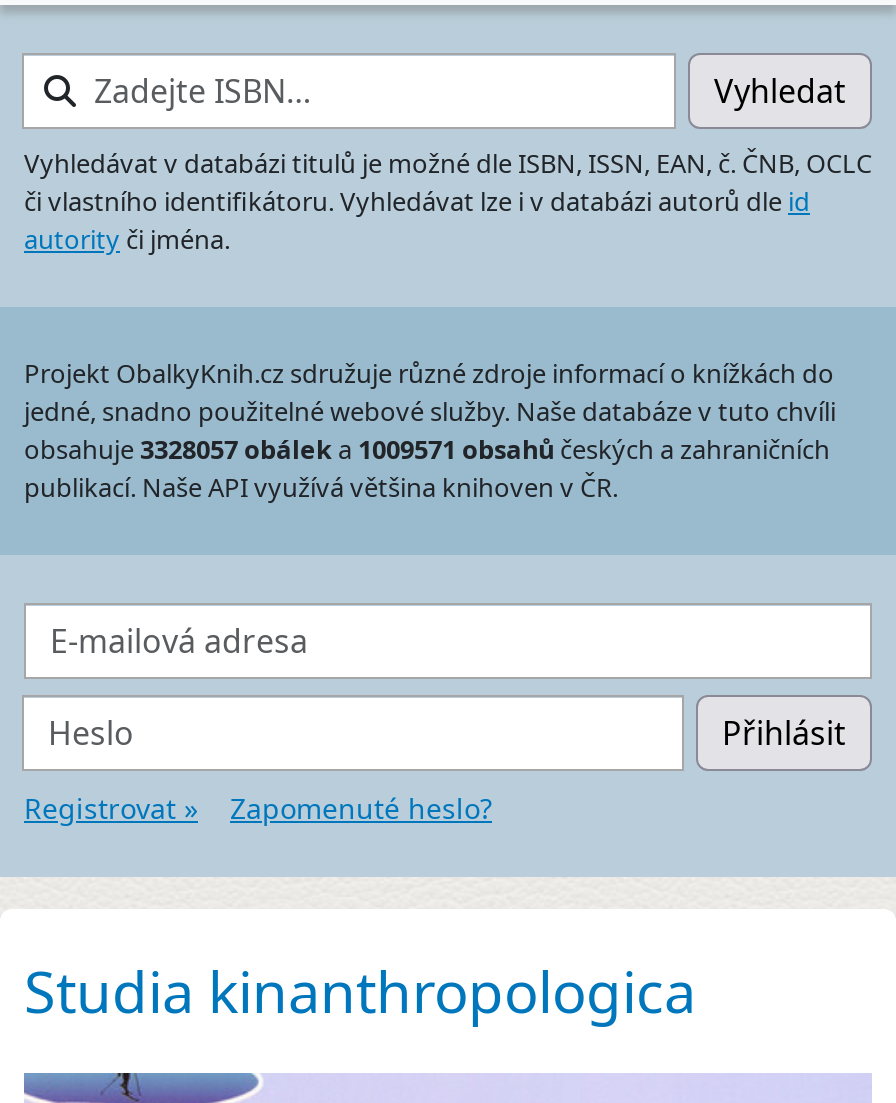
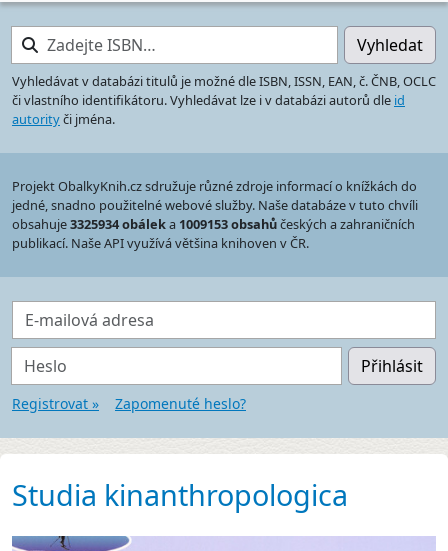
- obsahuje 3328057 obálek a 1009571 obsahů českých a zahraničních
+ obsahuje 3325934 obálek a 1009153 obsahů českých a zahraničních
